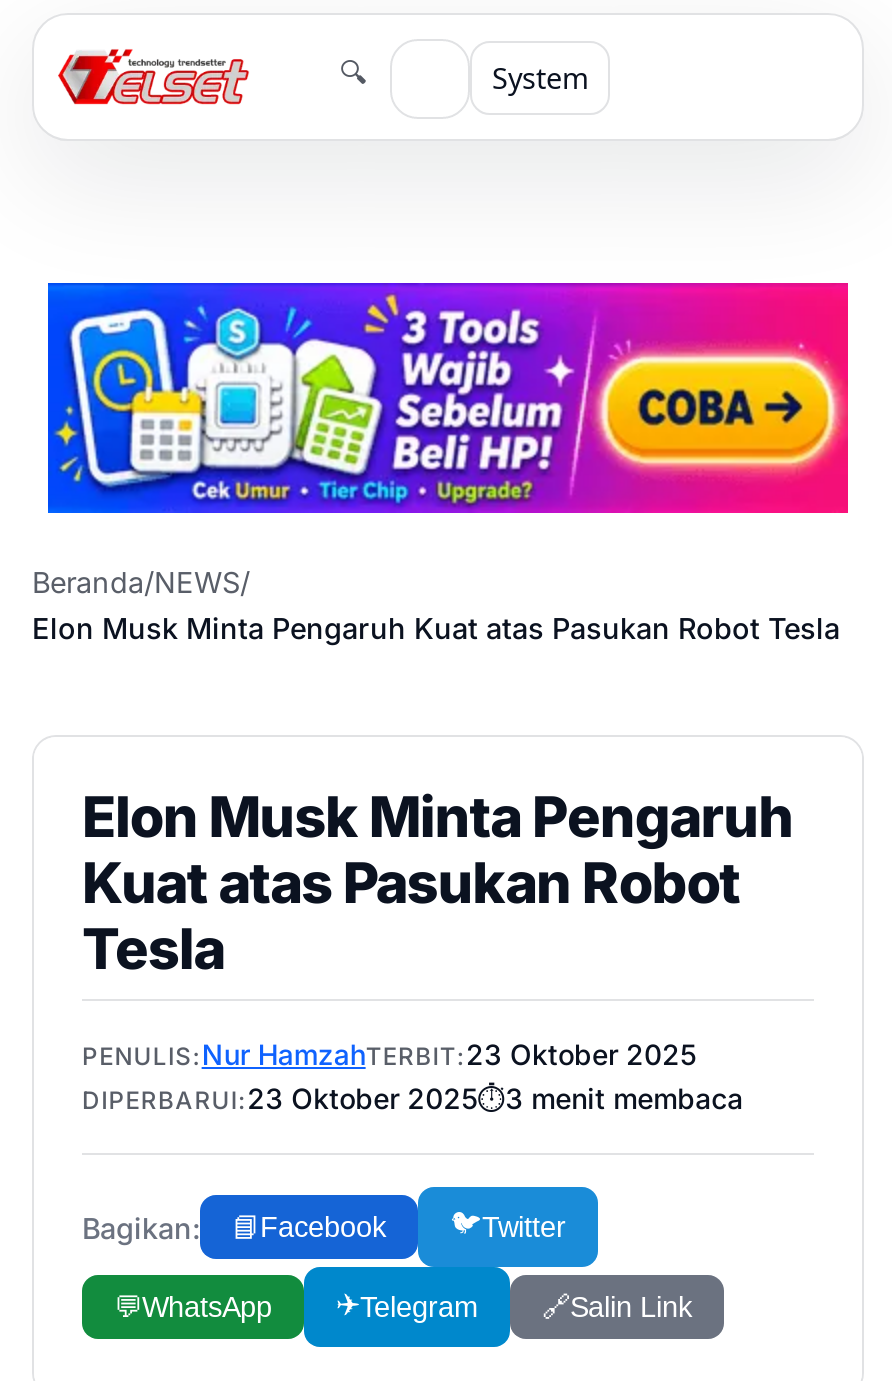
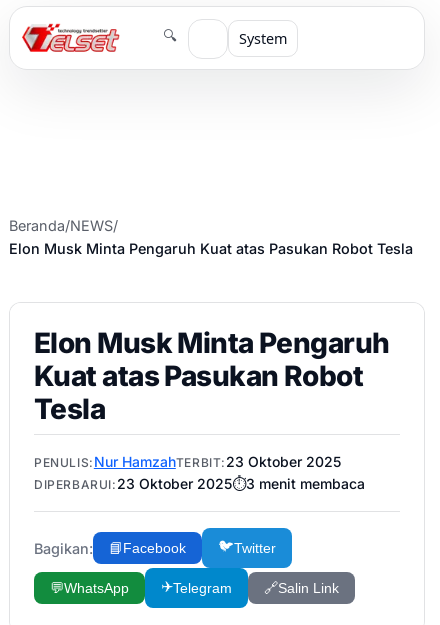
- [image]
